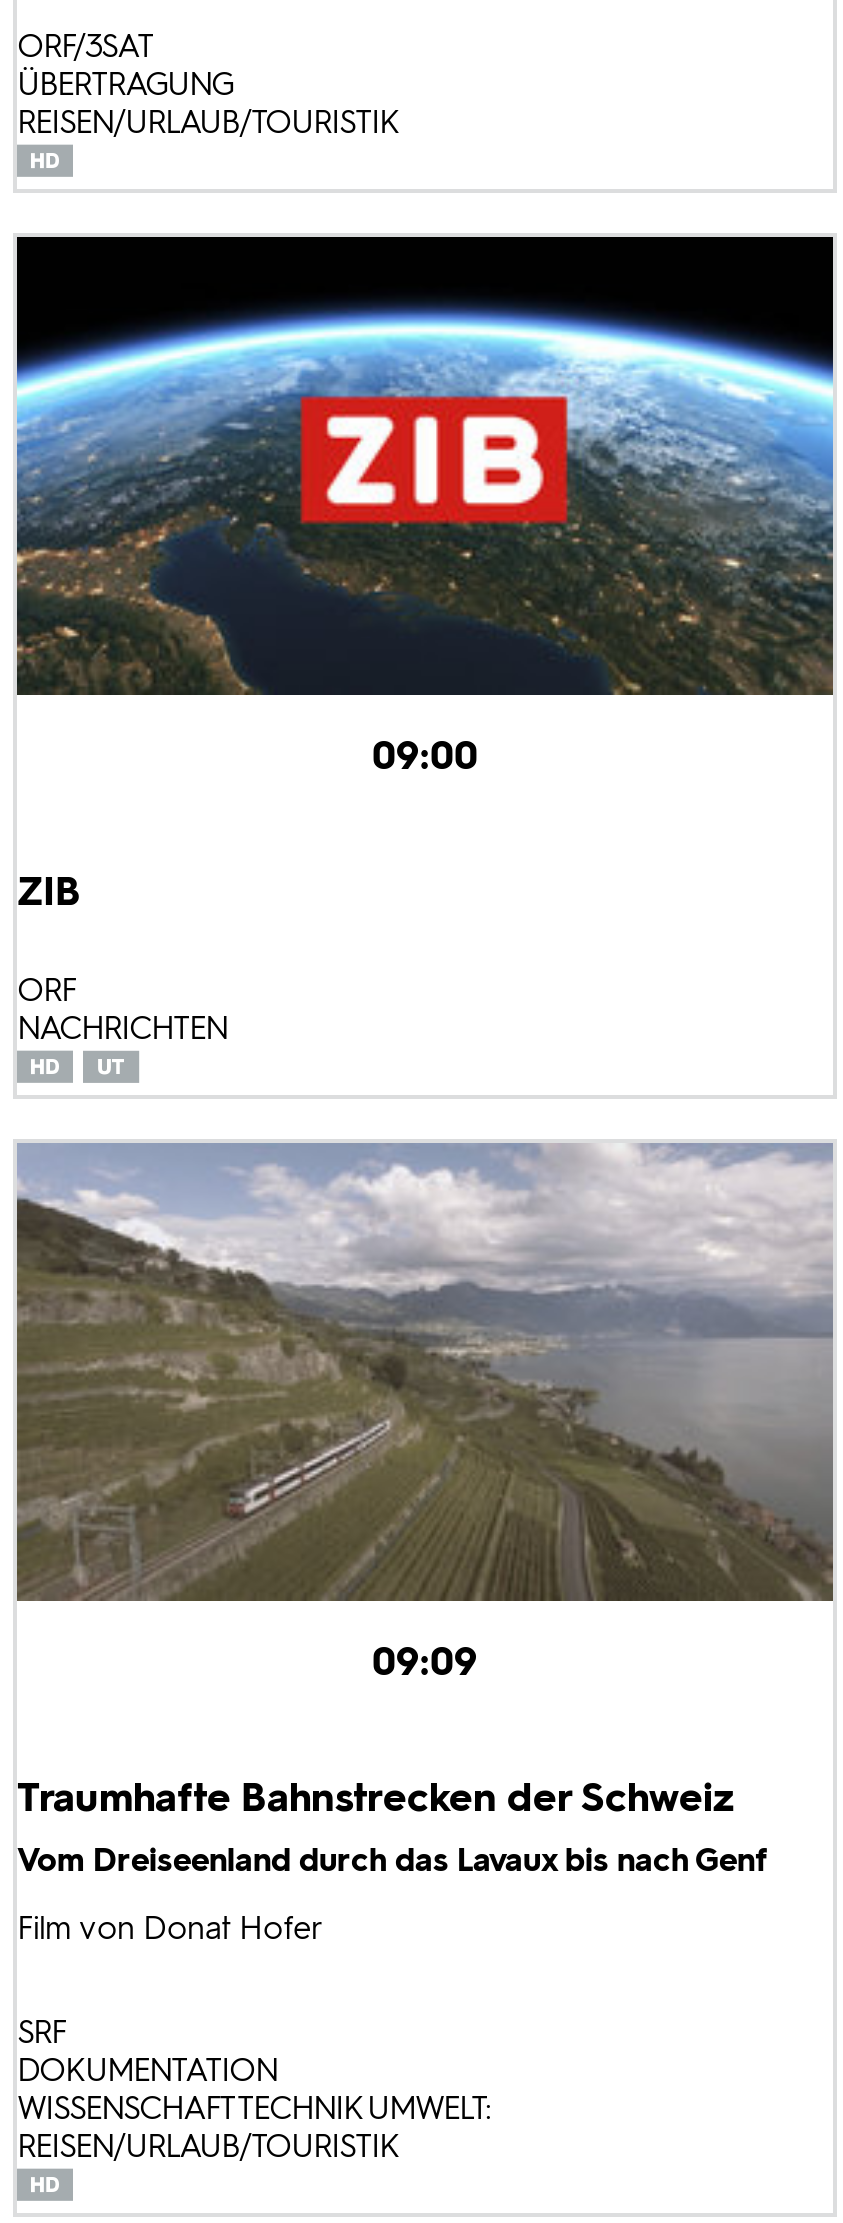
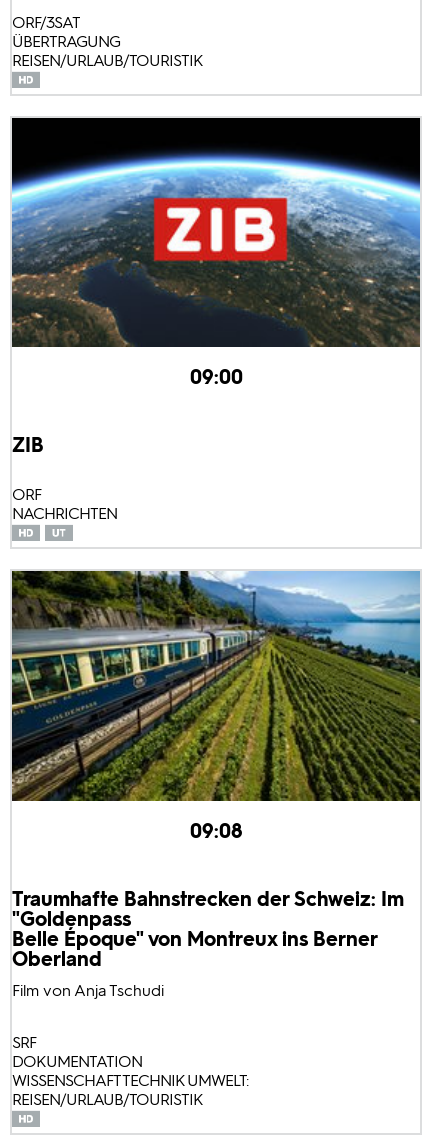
- [image]
- 09:09
- Traumhafte Bahnstrecken der Schweiz
- Vom Dreiseenland durch das Lavaux bis nach Genf
- Film von Donat Hofer
+ [image]
+ 09:08
+ Traumhafte Bahnstrecken der Schweiz: Im
+ "Goldenpass
+ Belle Époque" von Montreux ins Berner
+ Oberland
+ Film von Anja Tschudi
